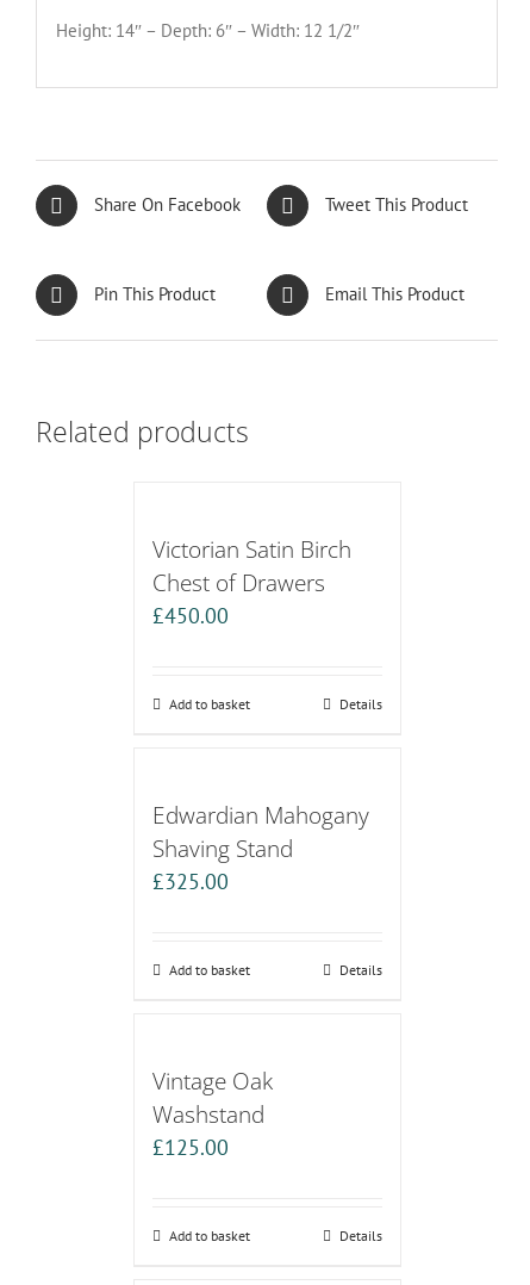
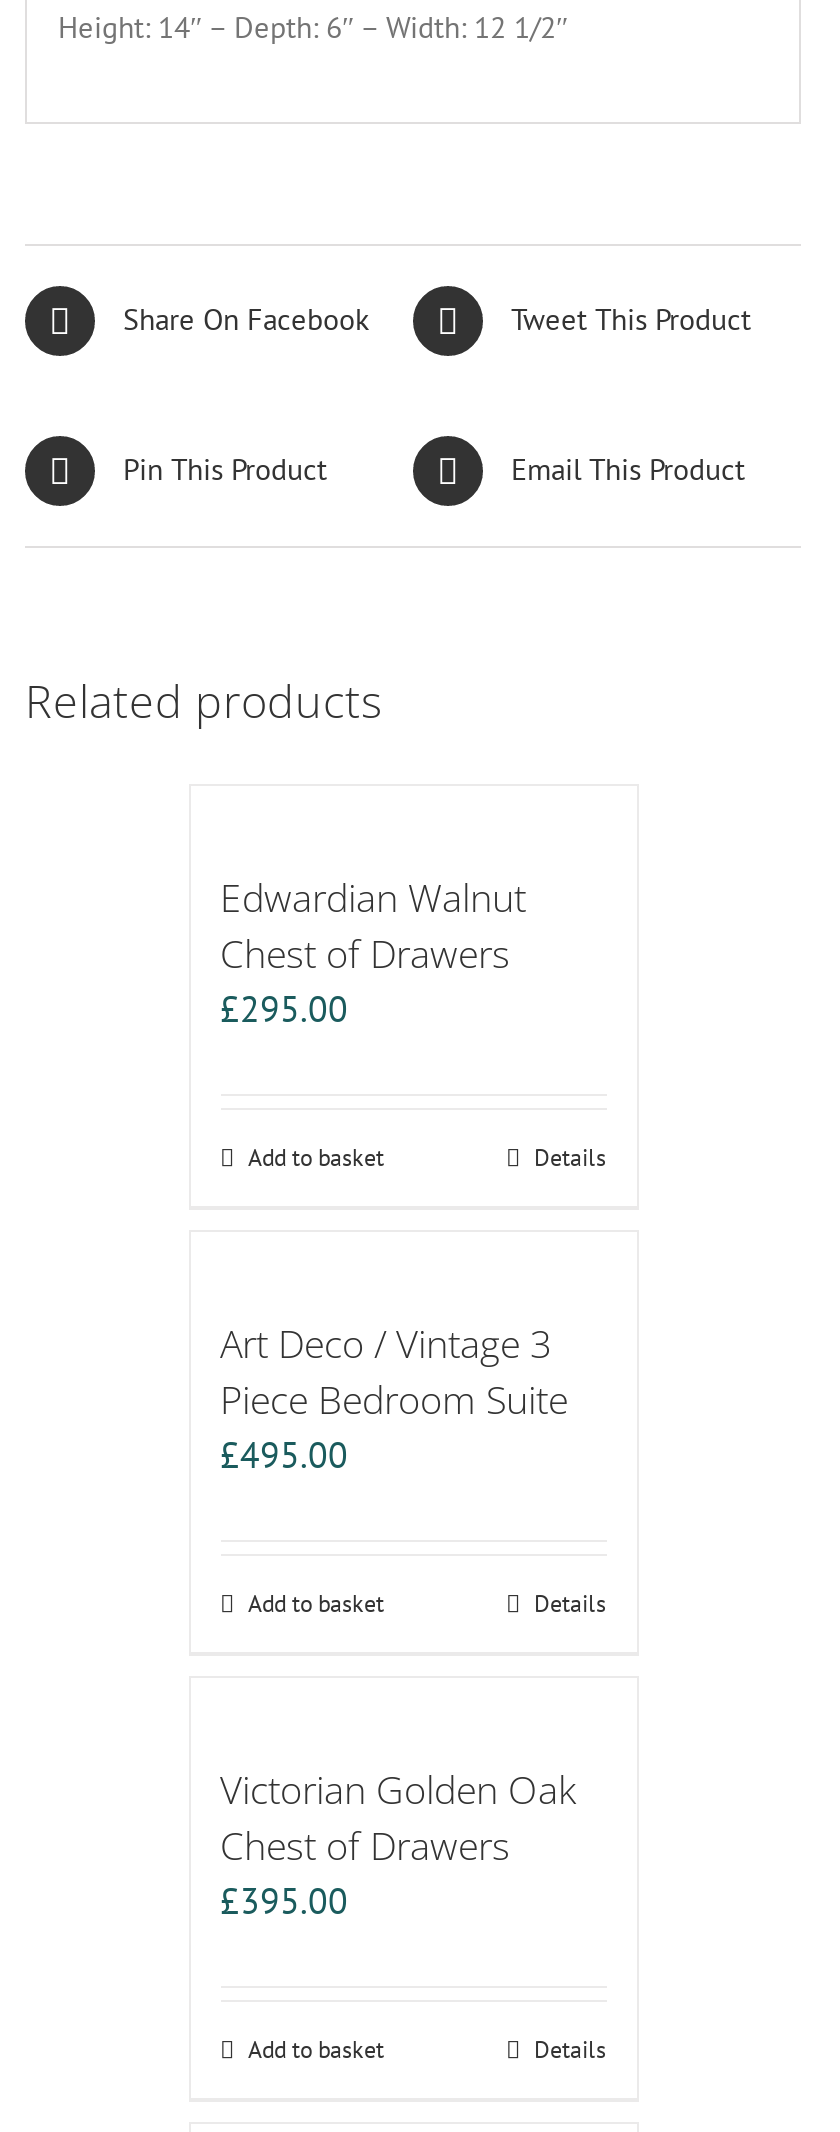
- Victorian Satin Birch
+ Edwardian Walnut

- £450.00
+ £295.00

- Edwardian Mahogany
- Shaving Stand
- £325.00
+ Art Deco / Vintage 3
+ Piece Bedroom Suite
+ £495.00

- Vintage Oak
- Washstand
- £125.00
+ Victorian Golden Oak
+ Chest of Drawers
+ £395.00
